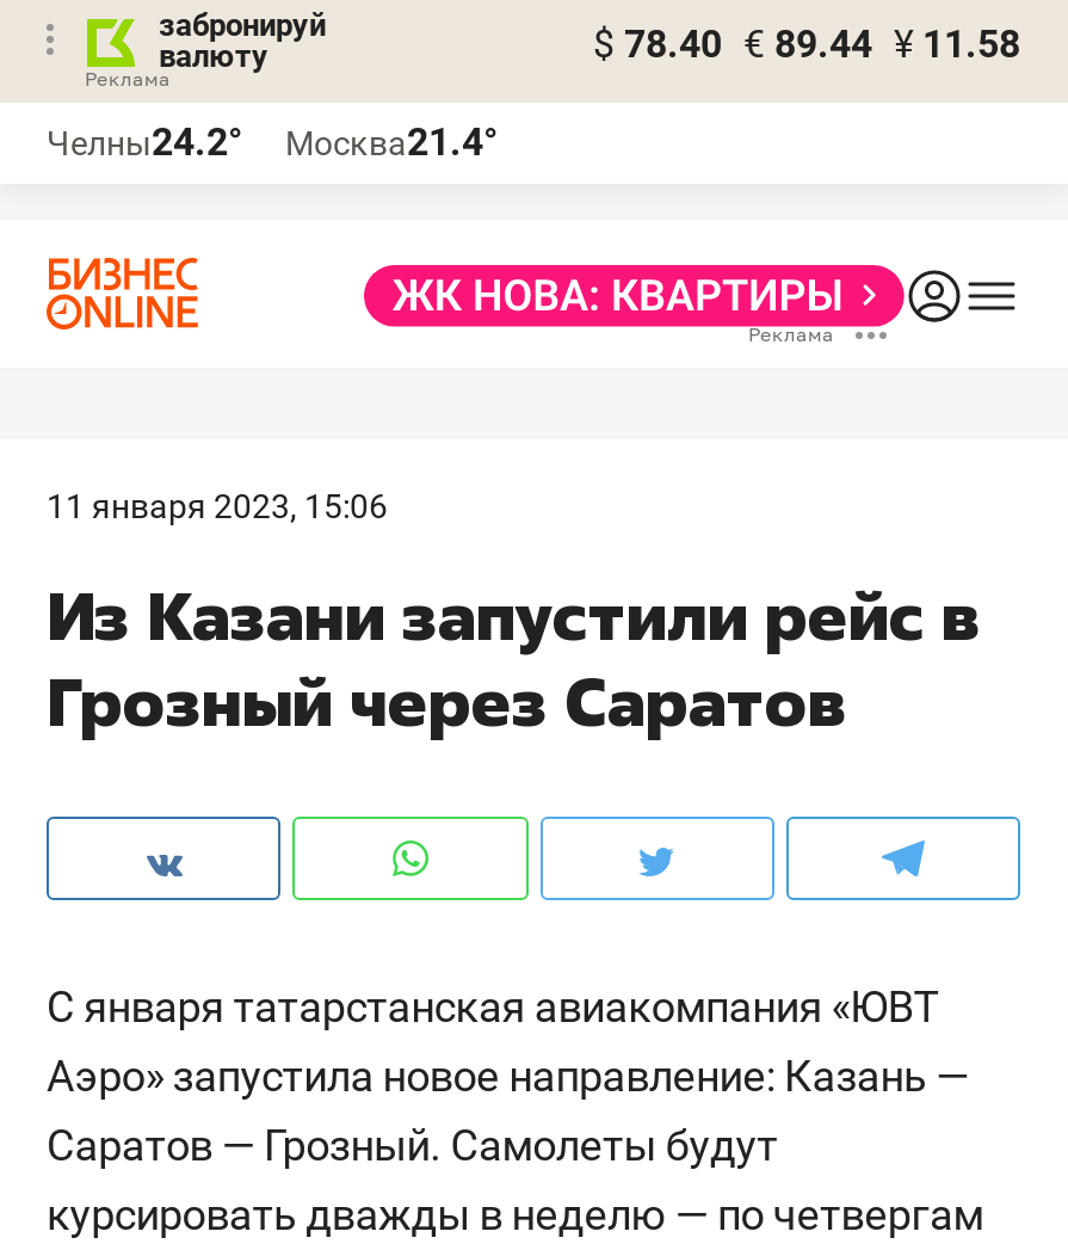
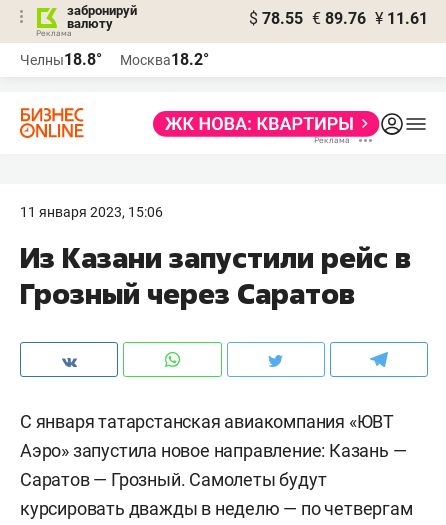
- $ 78.40 € 89.44 ¥ 11.58
+ $ 78.55 € 89.76 ¥ 11.61

- Челны24.2°
+ Челны18.8°

- Москва21.4°
+ Москва18.2°
